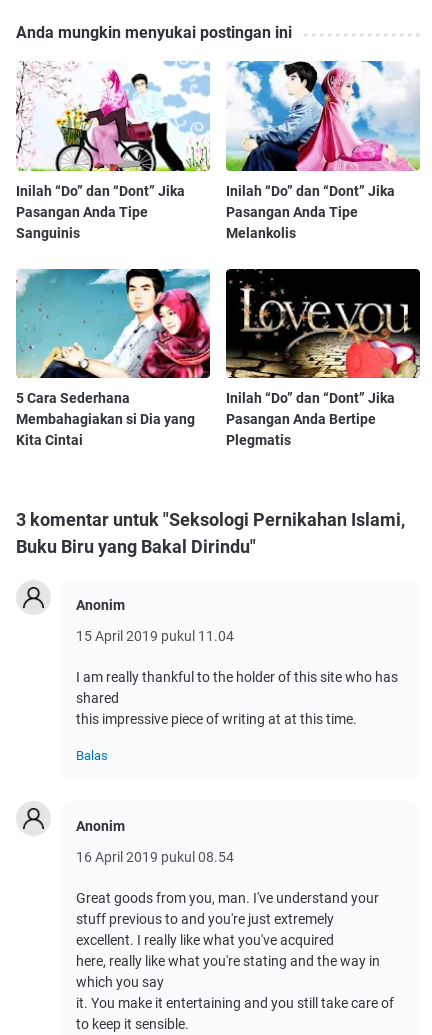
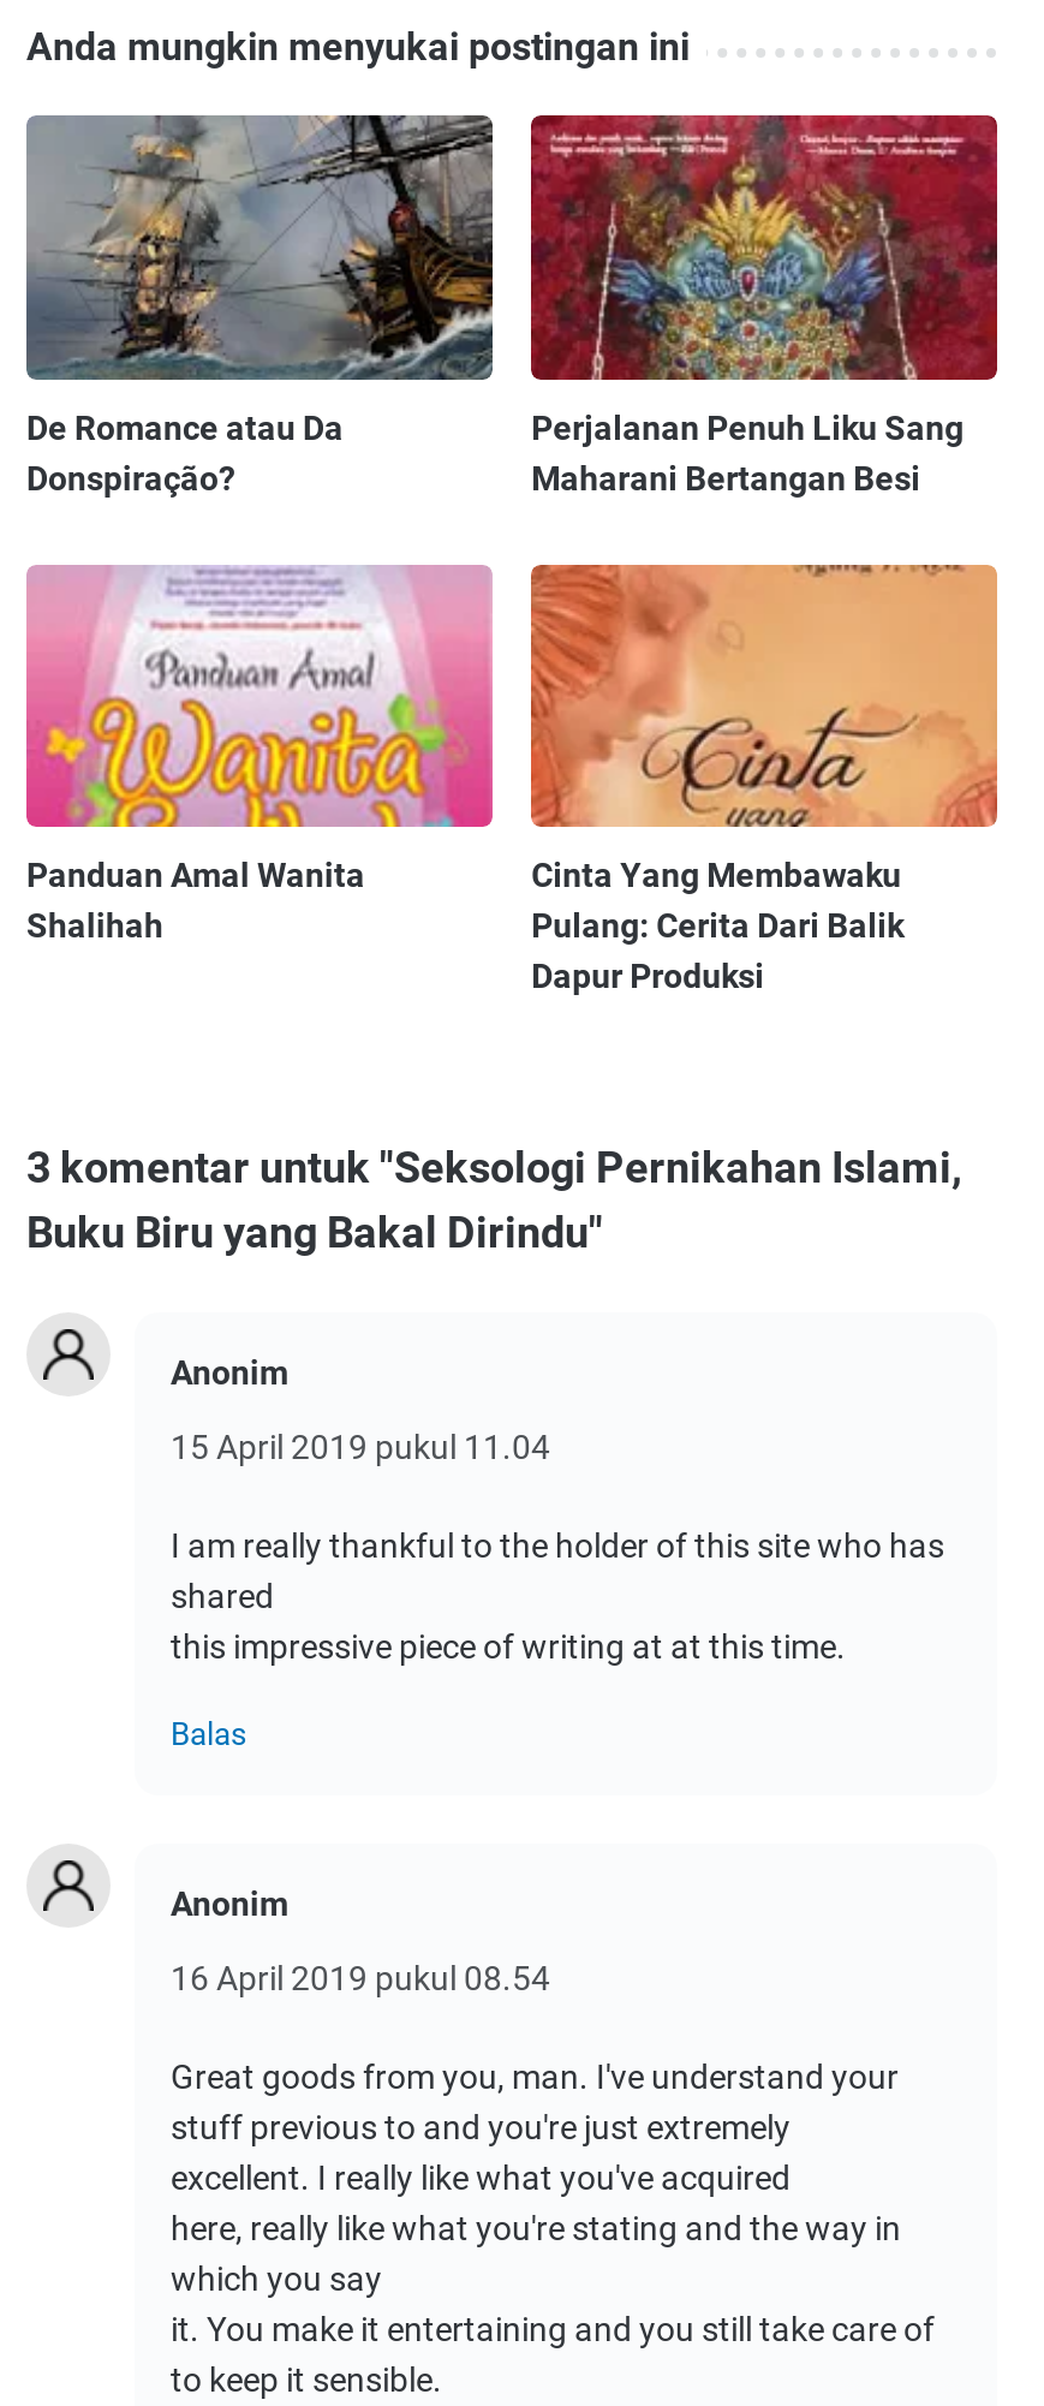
- [image]
- Inilah “Do” dan “Dont” Jika
- Pasangan Anda Tipe
- Sanguinis
+ [image]
+ De Romance atau Da
+ Donspiração?

- [image]
- Inilah “Do” dan “Dont” Jika
- Pasangan Anda Tipe
- Melankolis
+ [image]
+ Perjalanan Penuh Liku Sang
+ Maharani Bertangan Besi

- [image]
- 5 Cara Sederhana
- Membahagiakan si Dia yang
- Kita Cintai
+ [image]
+ Panduan Amal Wanita
+ Shalihah

- [image]
- Inilah “Do” dan “Dont” Jika
- Pasangan Anda Bertipe
- Plegmatis
+ [image]
+ Cinta Yang Membawaku
+ Pulang: Cerita Dari Balik
+ Dapur Produksi
